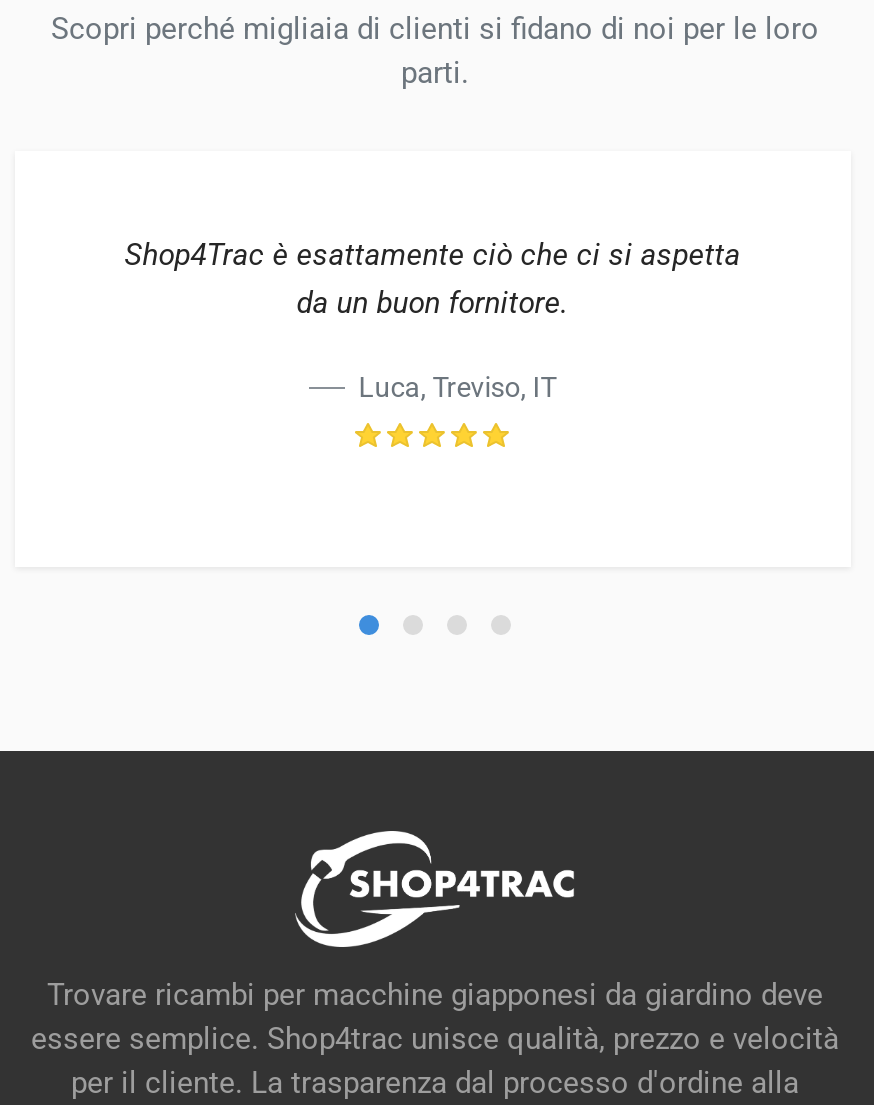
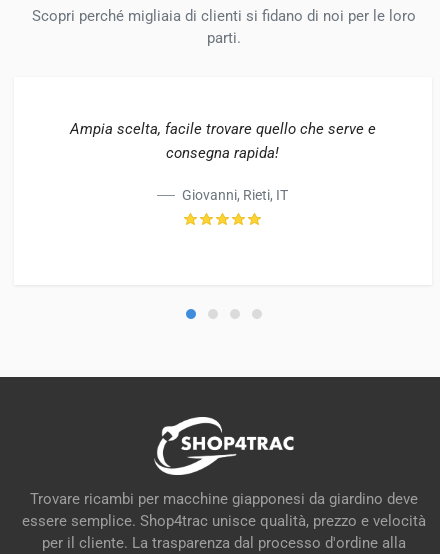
- Shop4Trac è esattamente ciò che ci si aspetta
- da un buon fornitore.
+ Ampia scelta, facile trovare quello che serve e
+ consegna rapida!

- Luca, Treviso, IT
+ Giovanni, Rieti, IT
